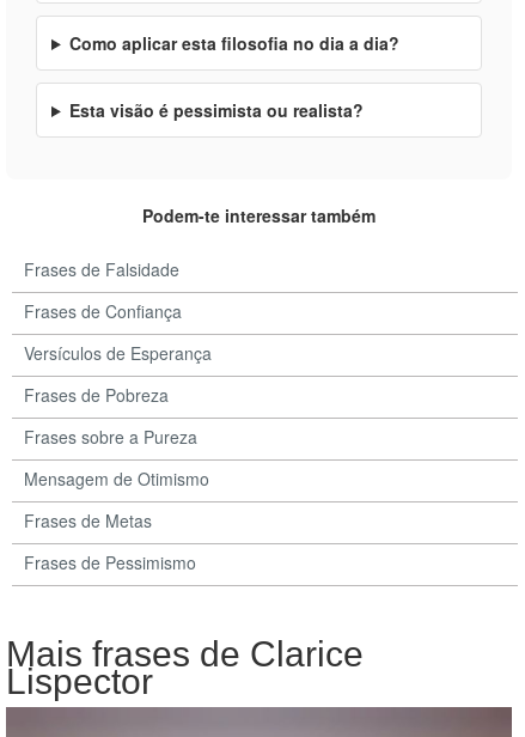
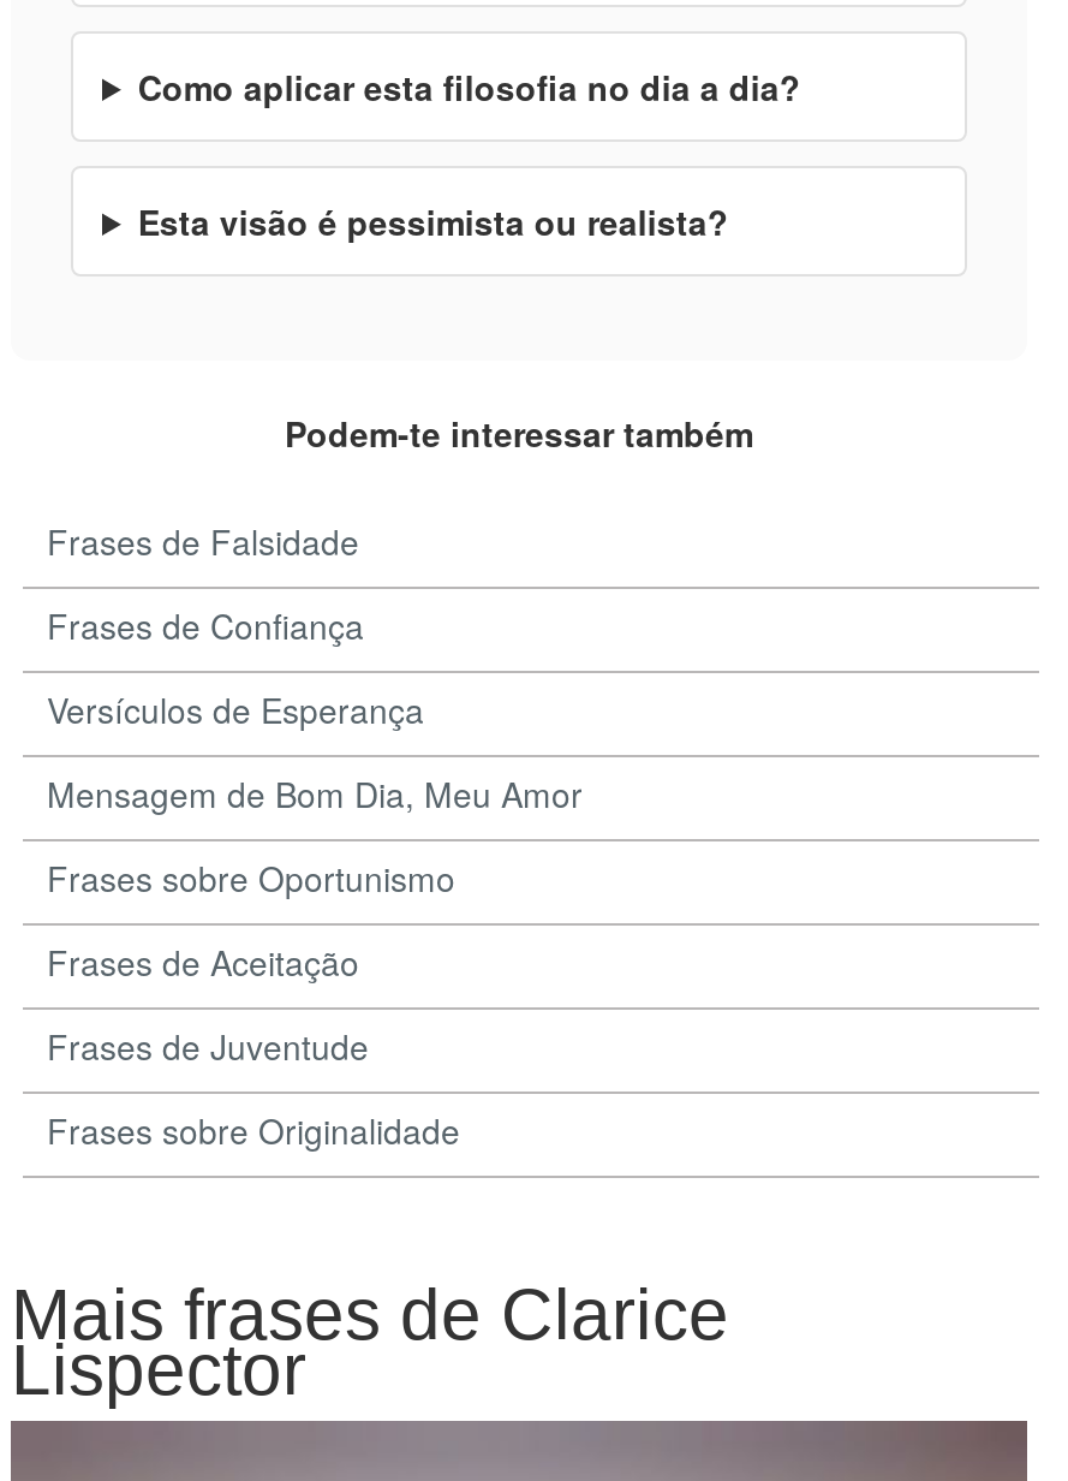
- Frases de Pobreza
+ Mensagem de Bom Dia, Meu Amor

- Frases sobre a Pureza
+ Frases sobre Oportunismo

- Mensagem de Otimismo
+ Frases de Aceitação

- Frases de Metas
+ Frases de Juventude

- Frases de Pessimismo
+ Frases sobre Originalidade
